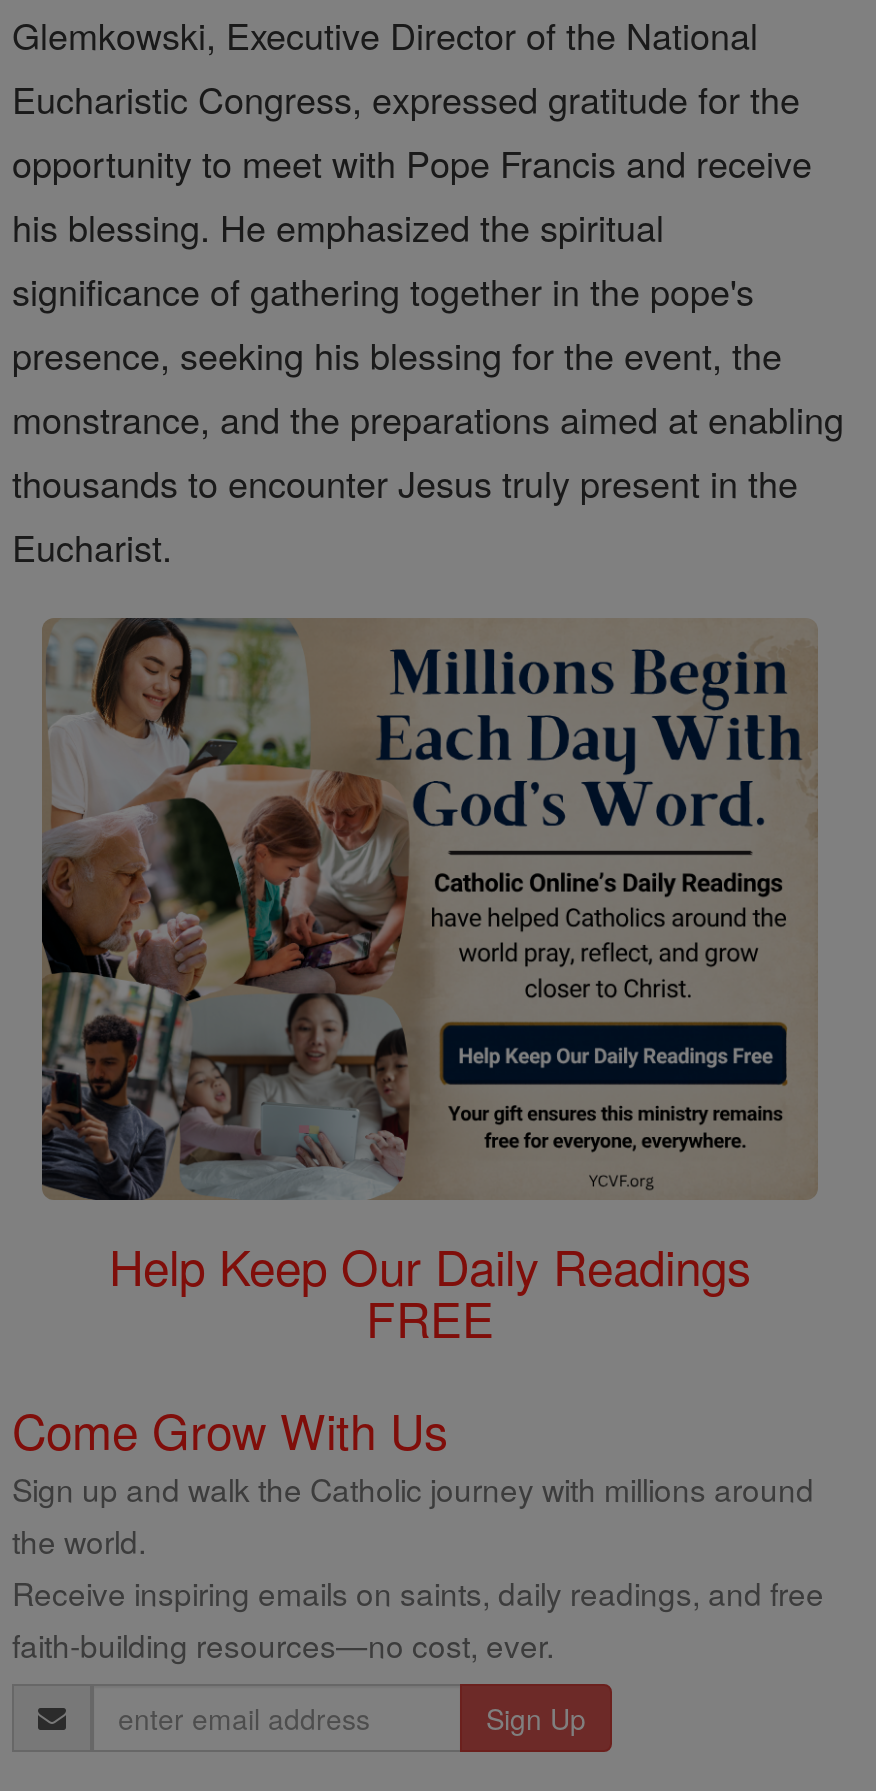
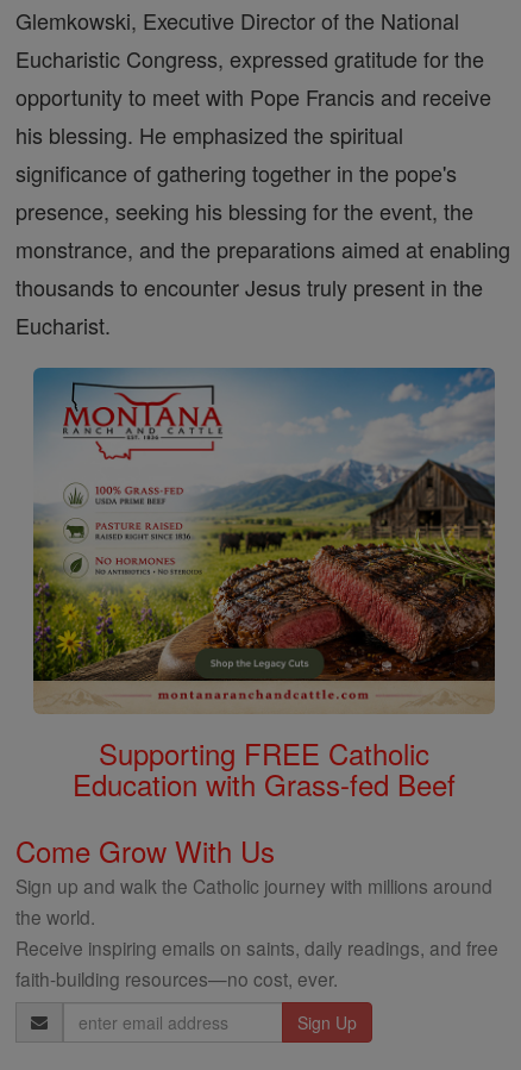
- [image]
- Help Keep Our Daily Readings
- FREE
+ [image]
+ Supporting FREE Catholic
+ Education with Grass-fed Beef
